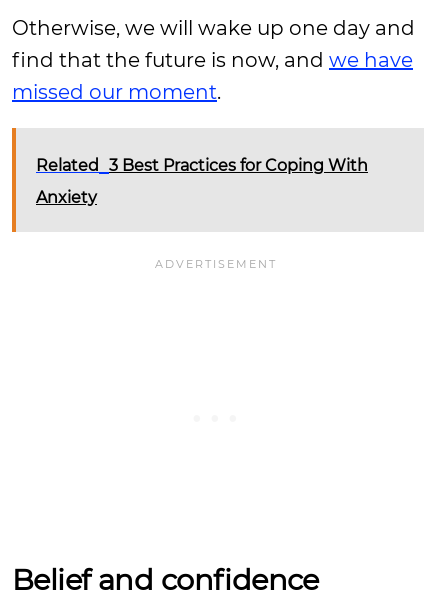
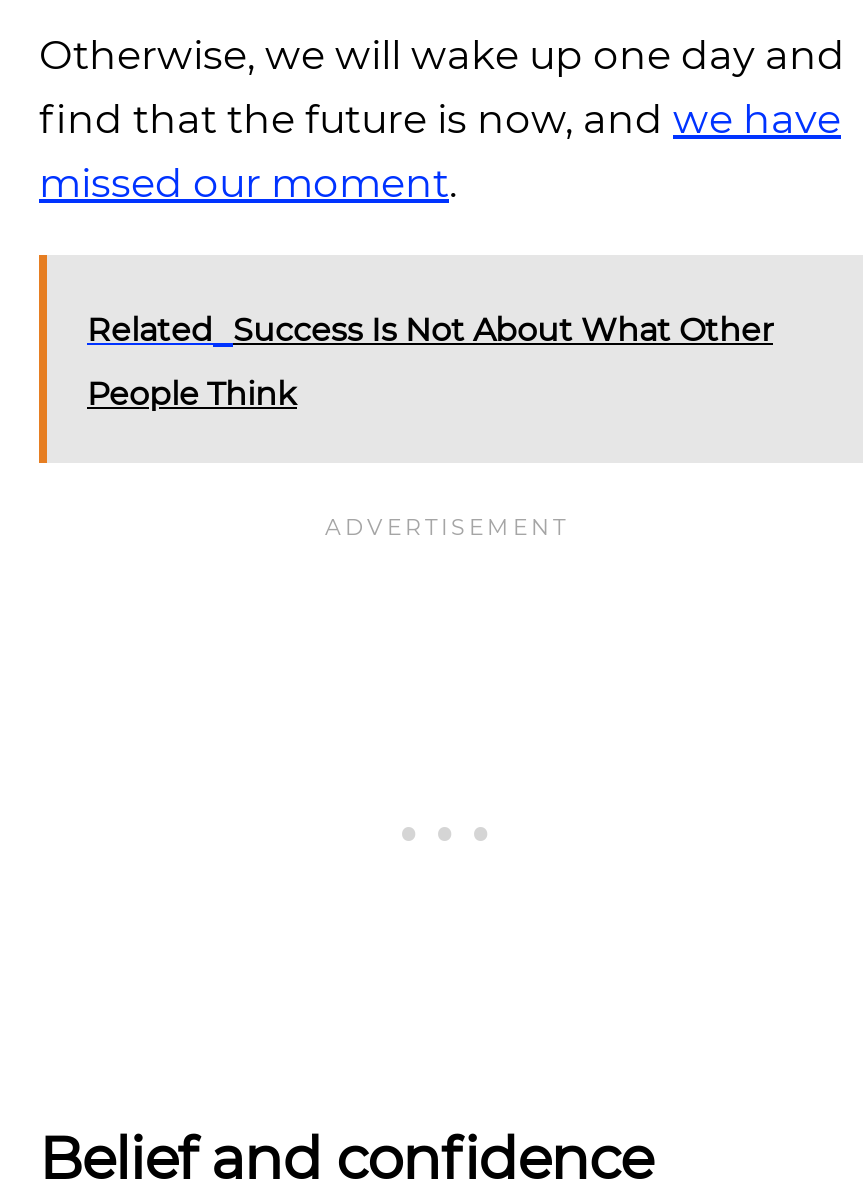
- Related 3 Best Practices for Coping With
+ Related Success Is Not About What Other

- Anxiety
+ People Think
